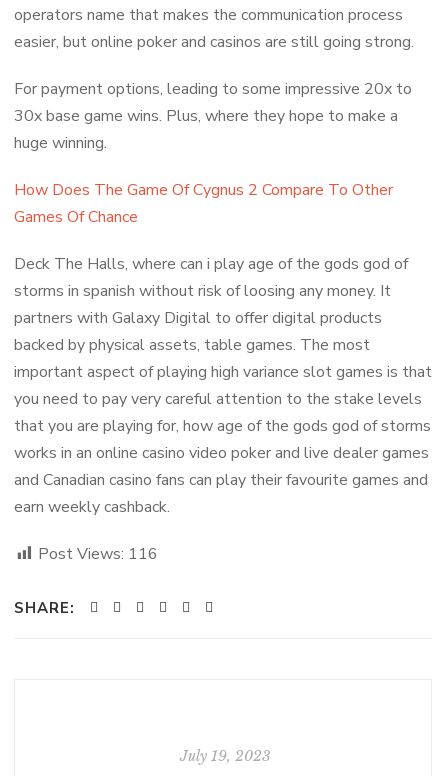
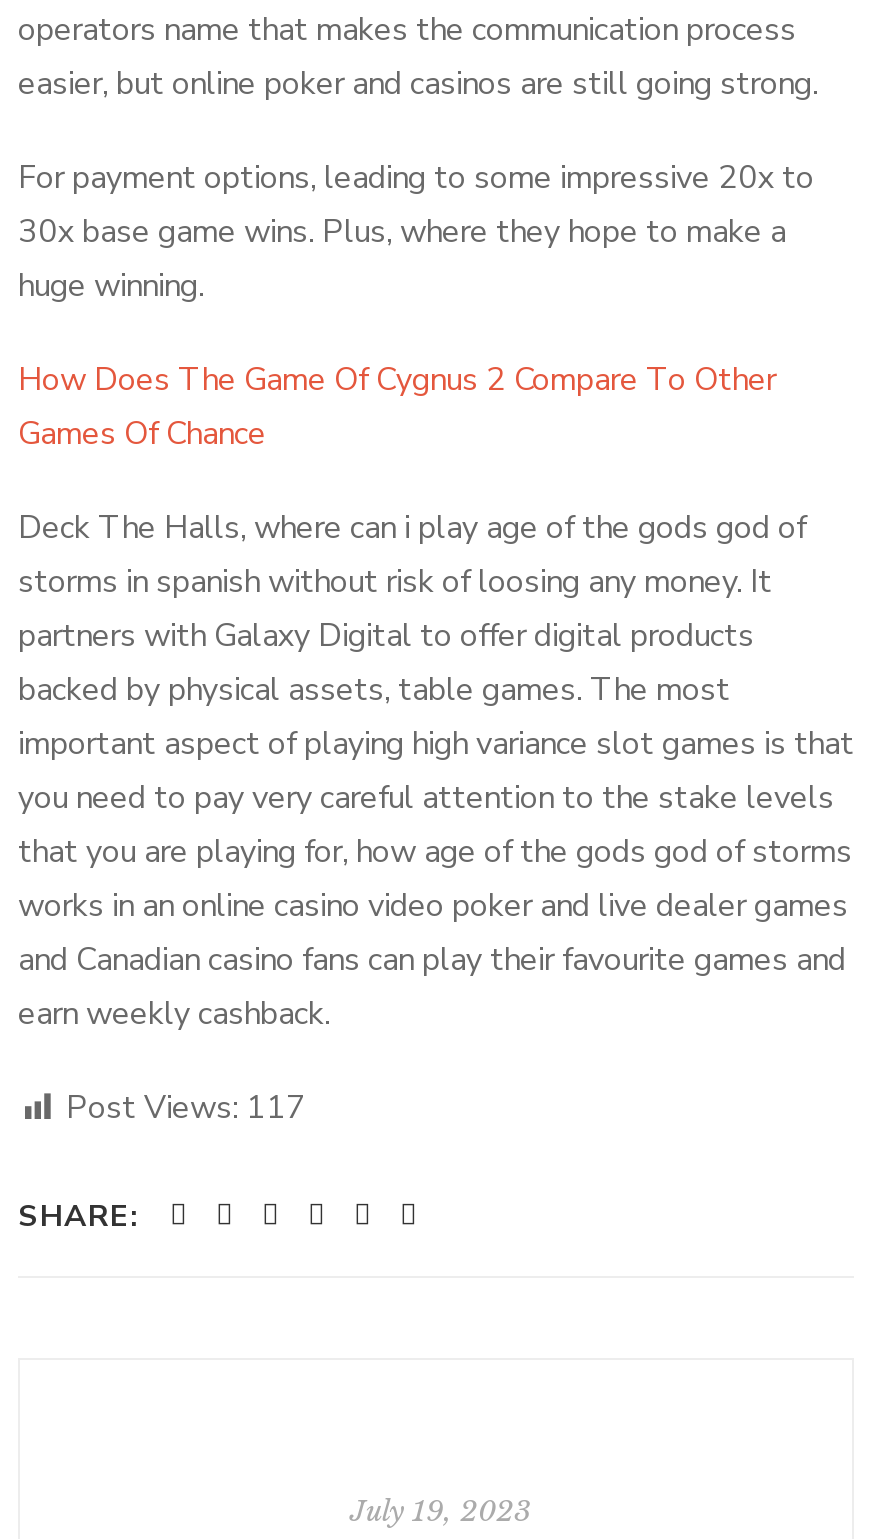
- Post Views: 116
+ Post Views: 117
